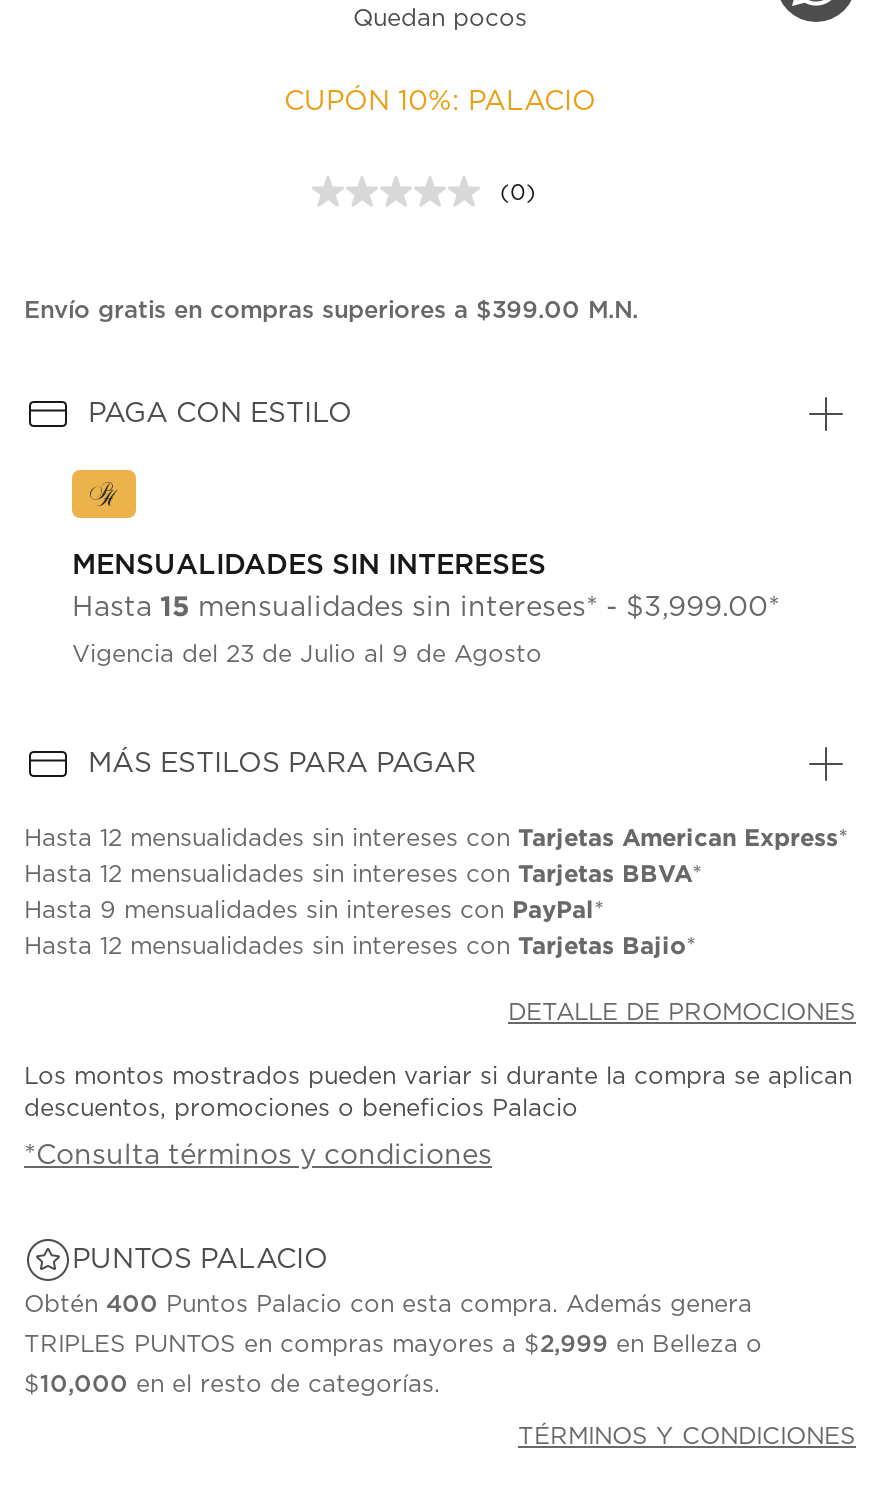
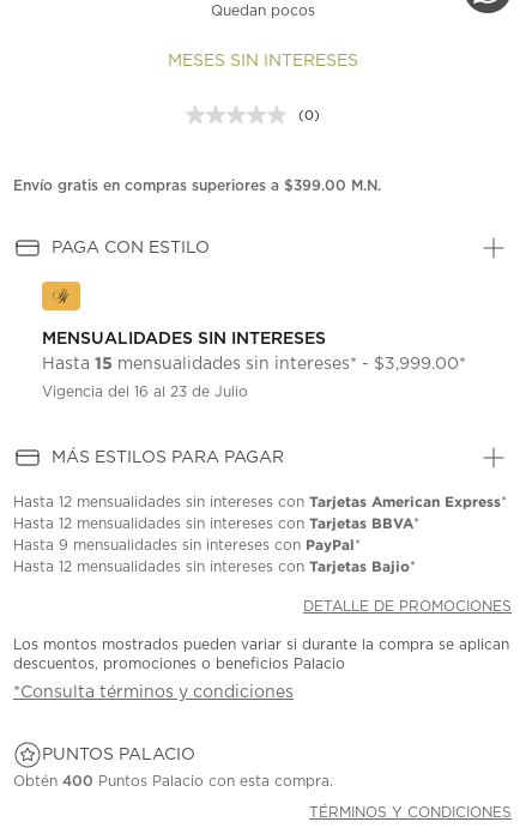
- CUPÓN 10%: PALACIO
+ MESES SIN INTERESES

- Vigencia del 23 de Julio al 9 de Agosto
+ Vigencia del 16 al 23 de Julio

- Obtén 400 Puntos Palacio con esta compra. Además genera
- TRIPLES PUNTOS en compras mayores a $2,999 en Belleza o
- $10,000 en el resto de categorías.
+ Obtén 400 Puntos Palacio con esta compra.
